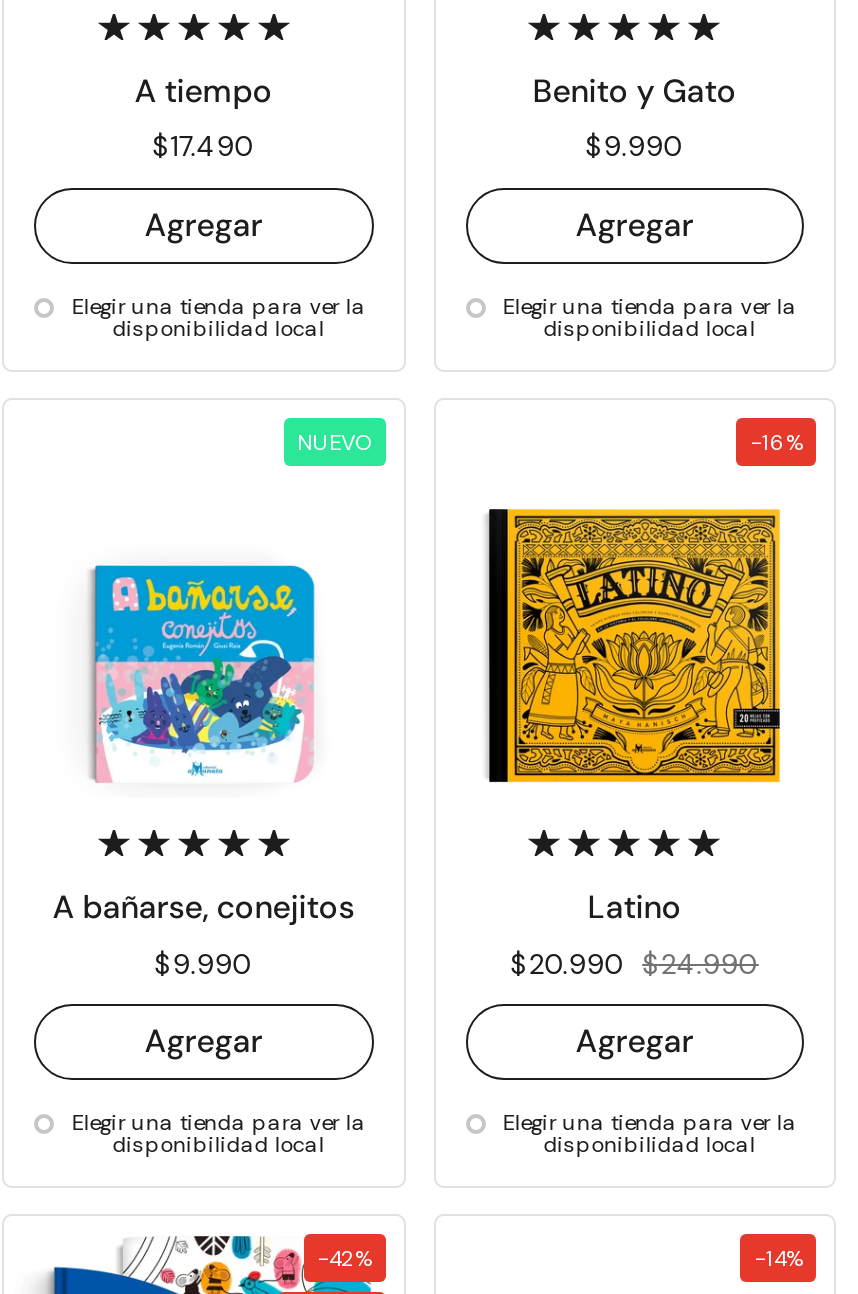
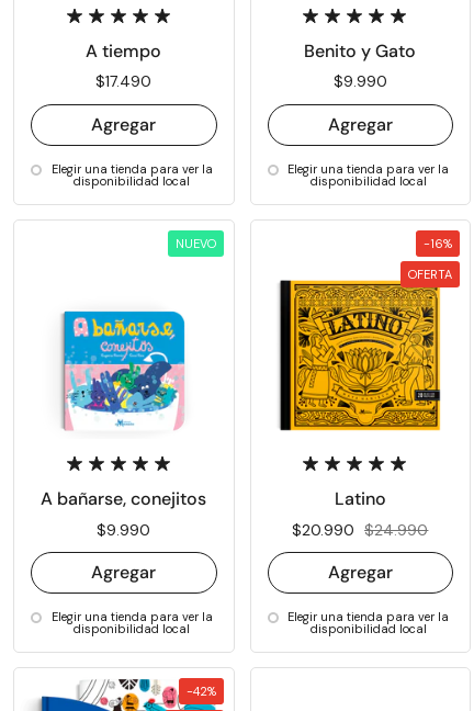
+ OFERTA

- -14%
